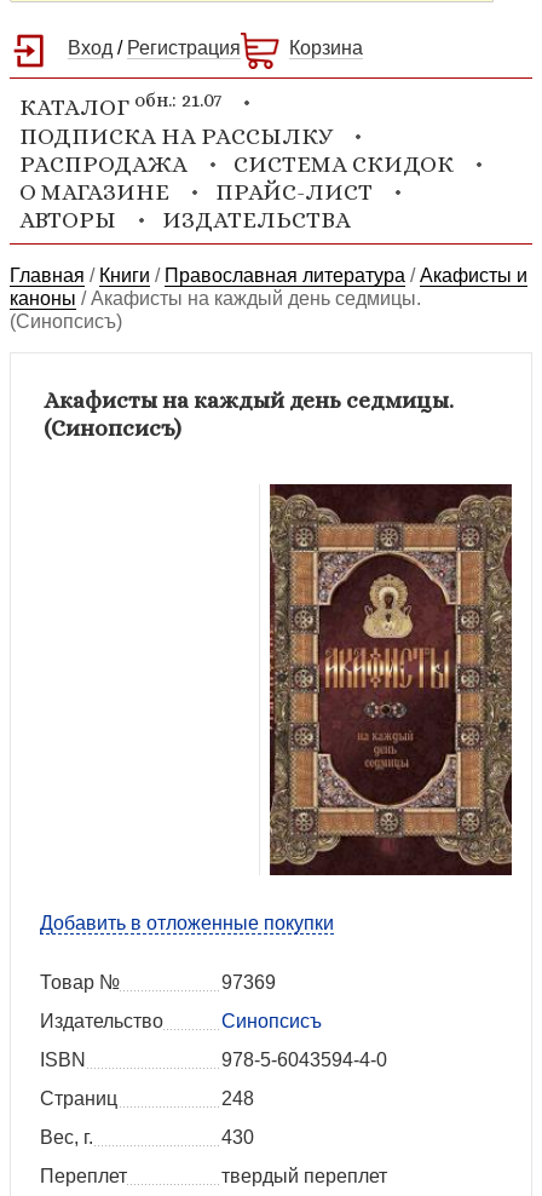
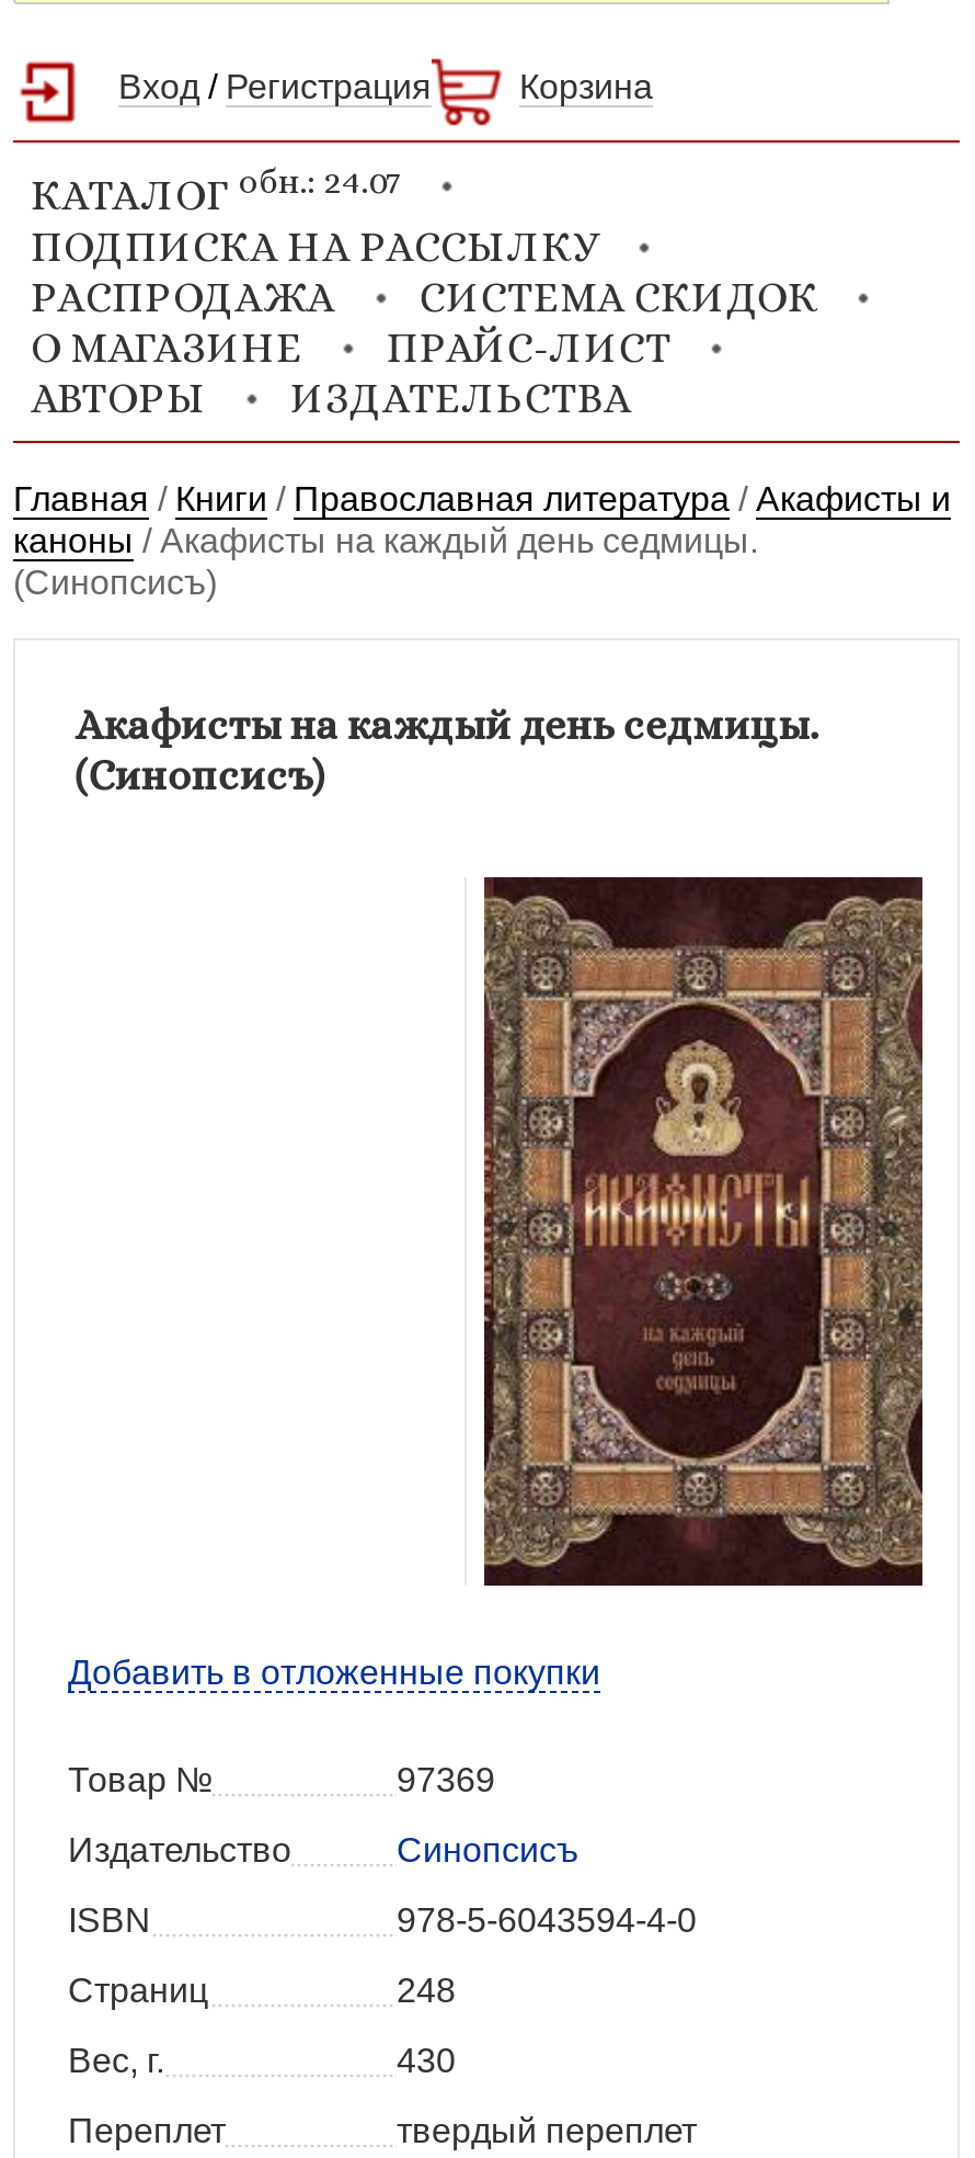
- КАТАЛОГ обн.: 21.07
+ КАТАЛОГ обн.: 24.07
